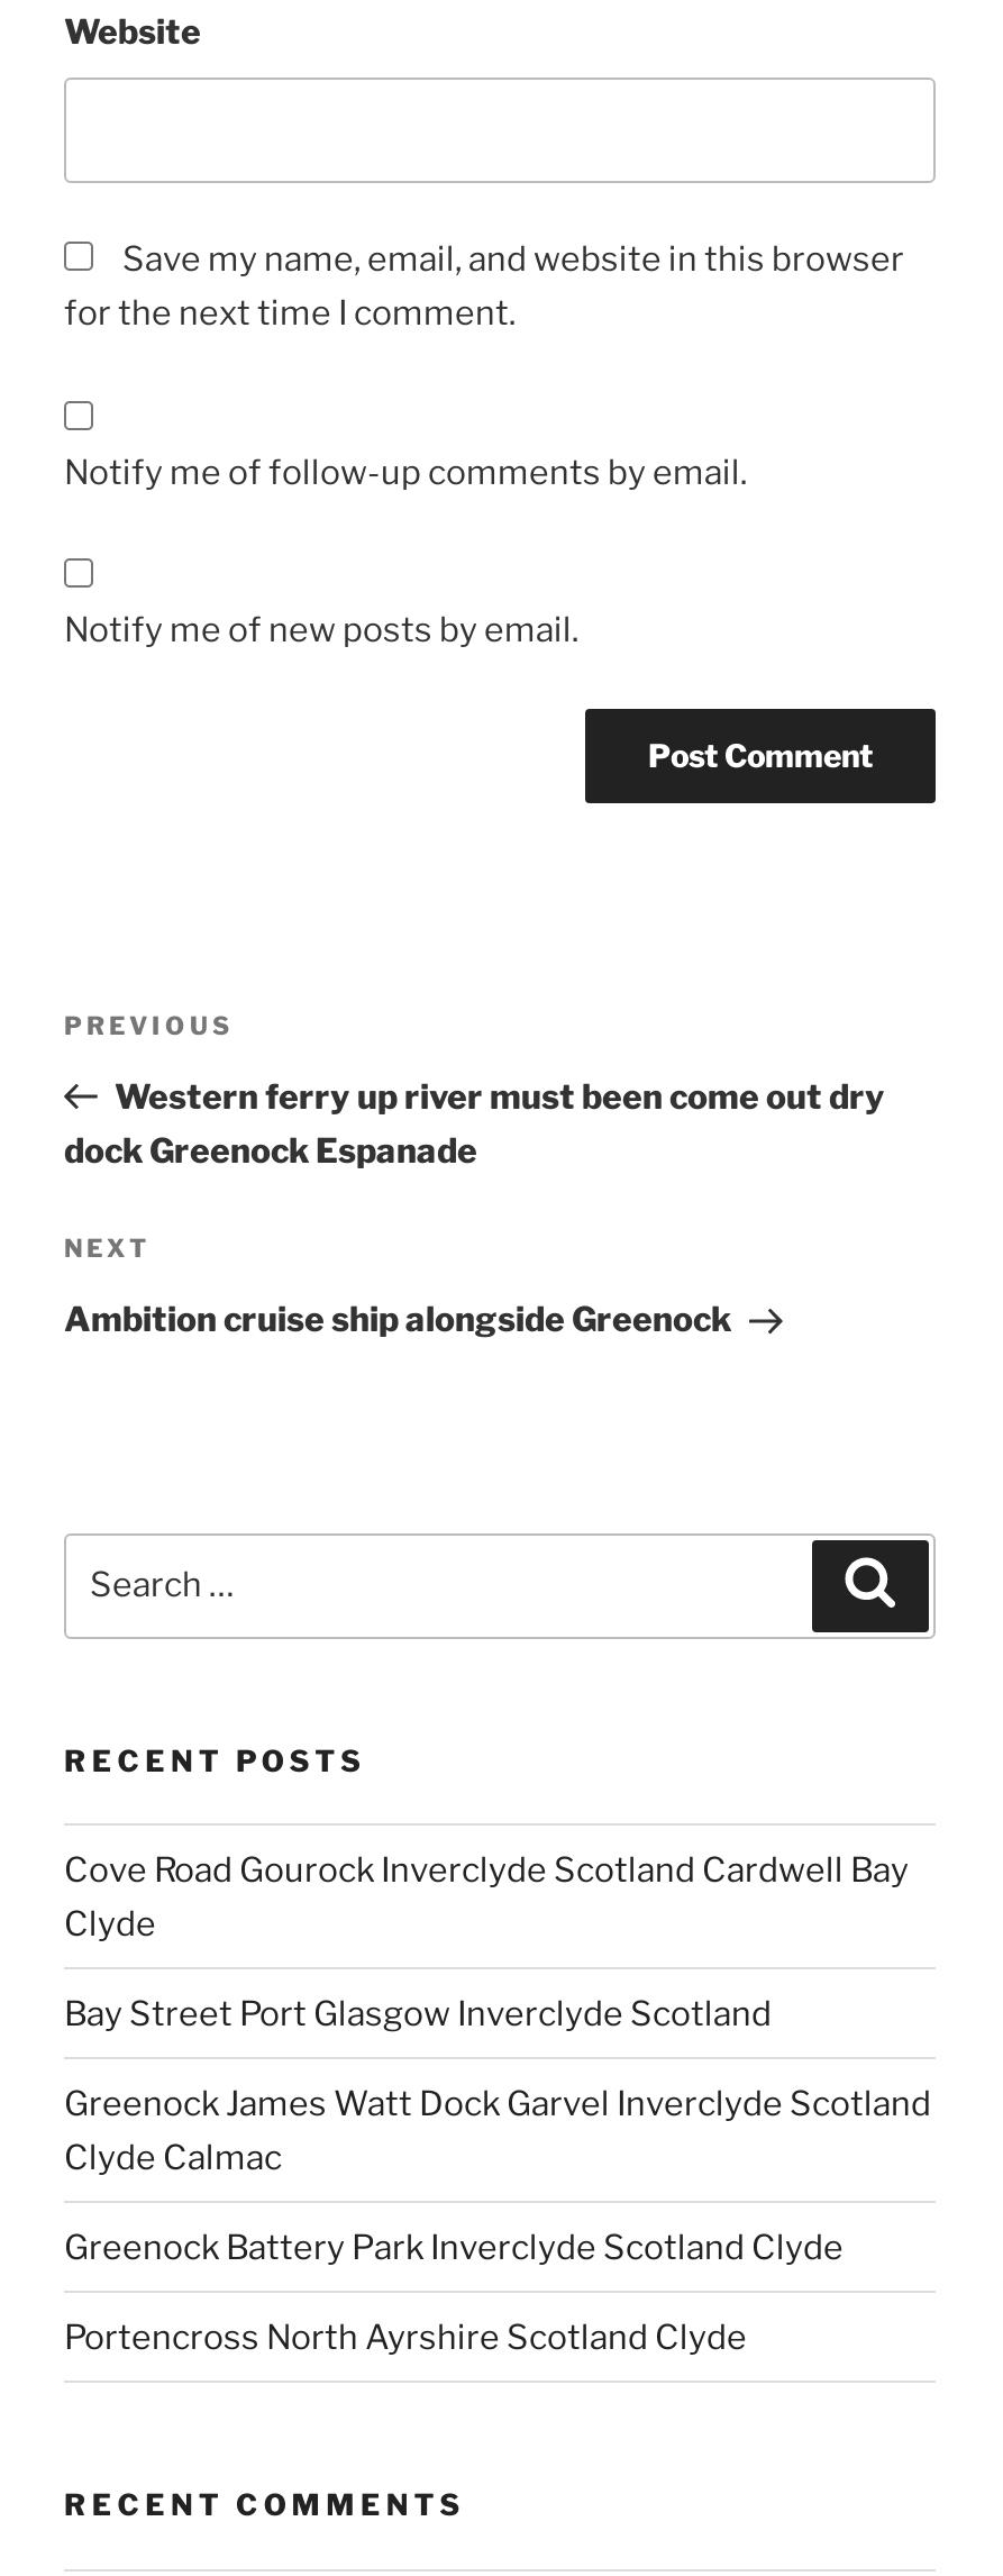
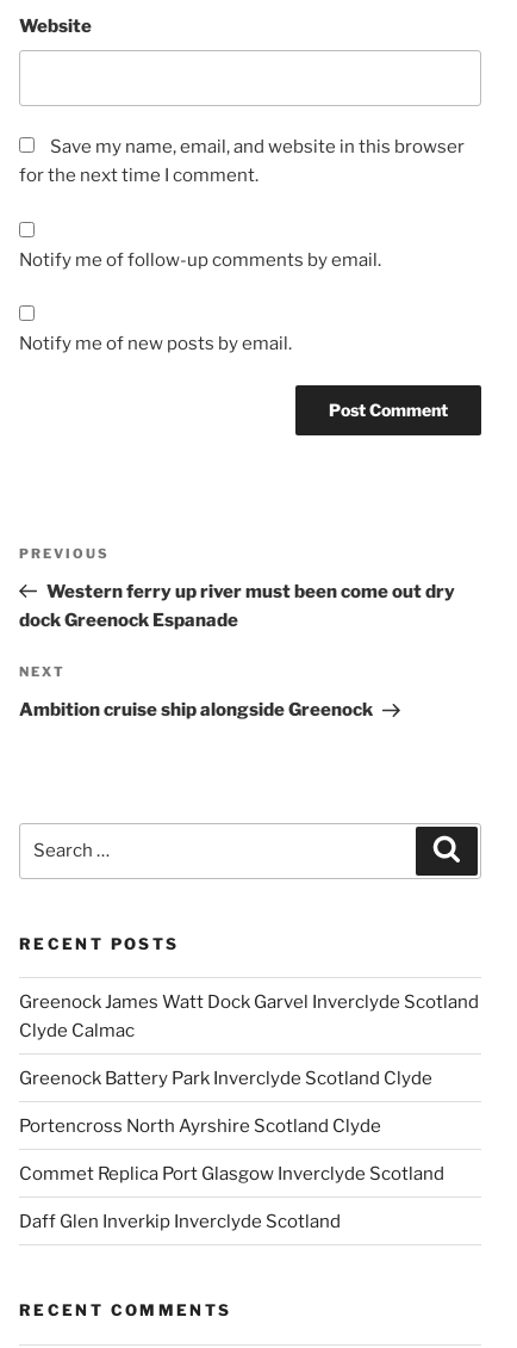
- Cove Road Gourock Inverclyde Scotland Cardwell Bay
- Clyde
- Bay Street Port Glasgow Inverclyde Scotland

moved up: Greenock James Watt Dock Garvel Inverclyde Scotland | Clyde Calmac | Greenock Battery Park Inverclyde Scotland Clyde | Portencross North Ayrshire Scotland Clyde

+ Commet Replica Port Glasgow Inverclyde Scotland
+ Daff Glen Inverkip Inverclyde Scotland
